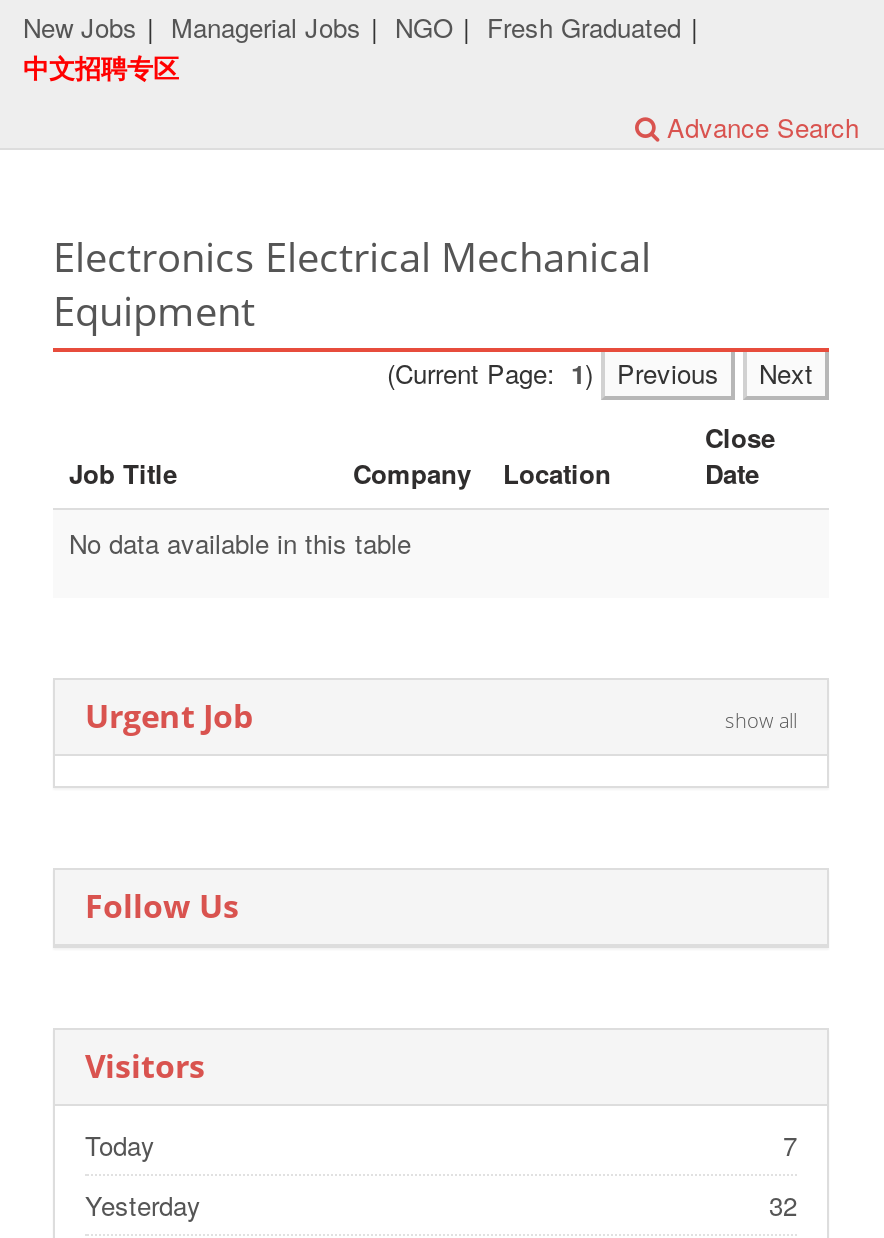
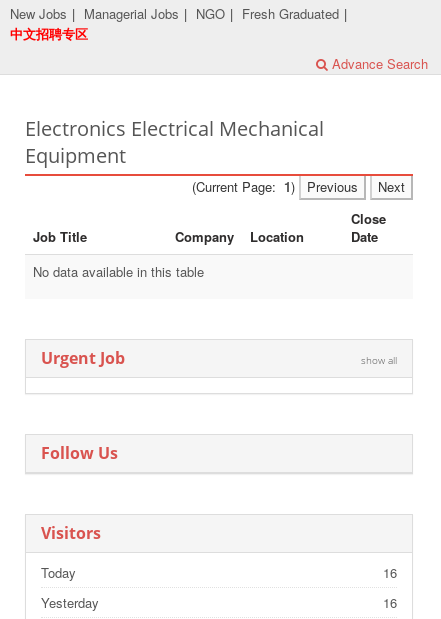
- 7
+ 16

- 32
+ 16
